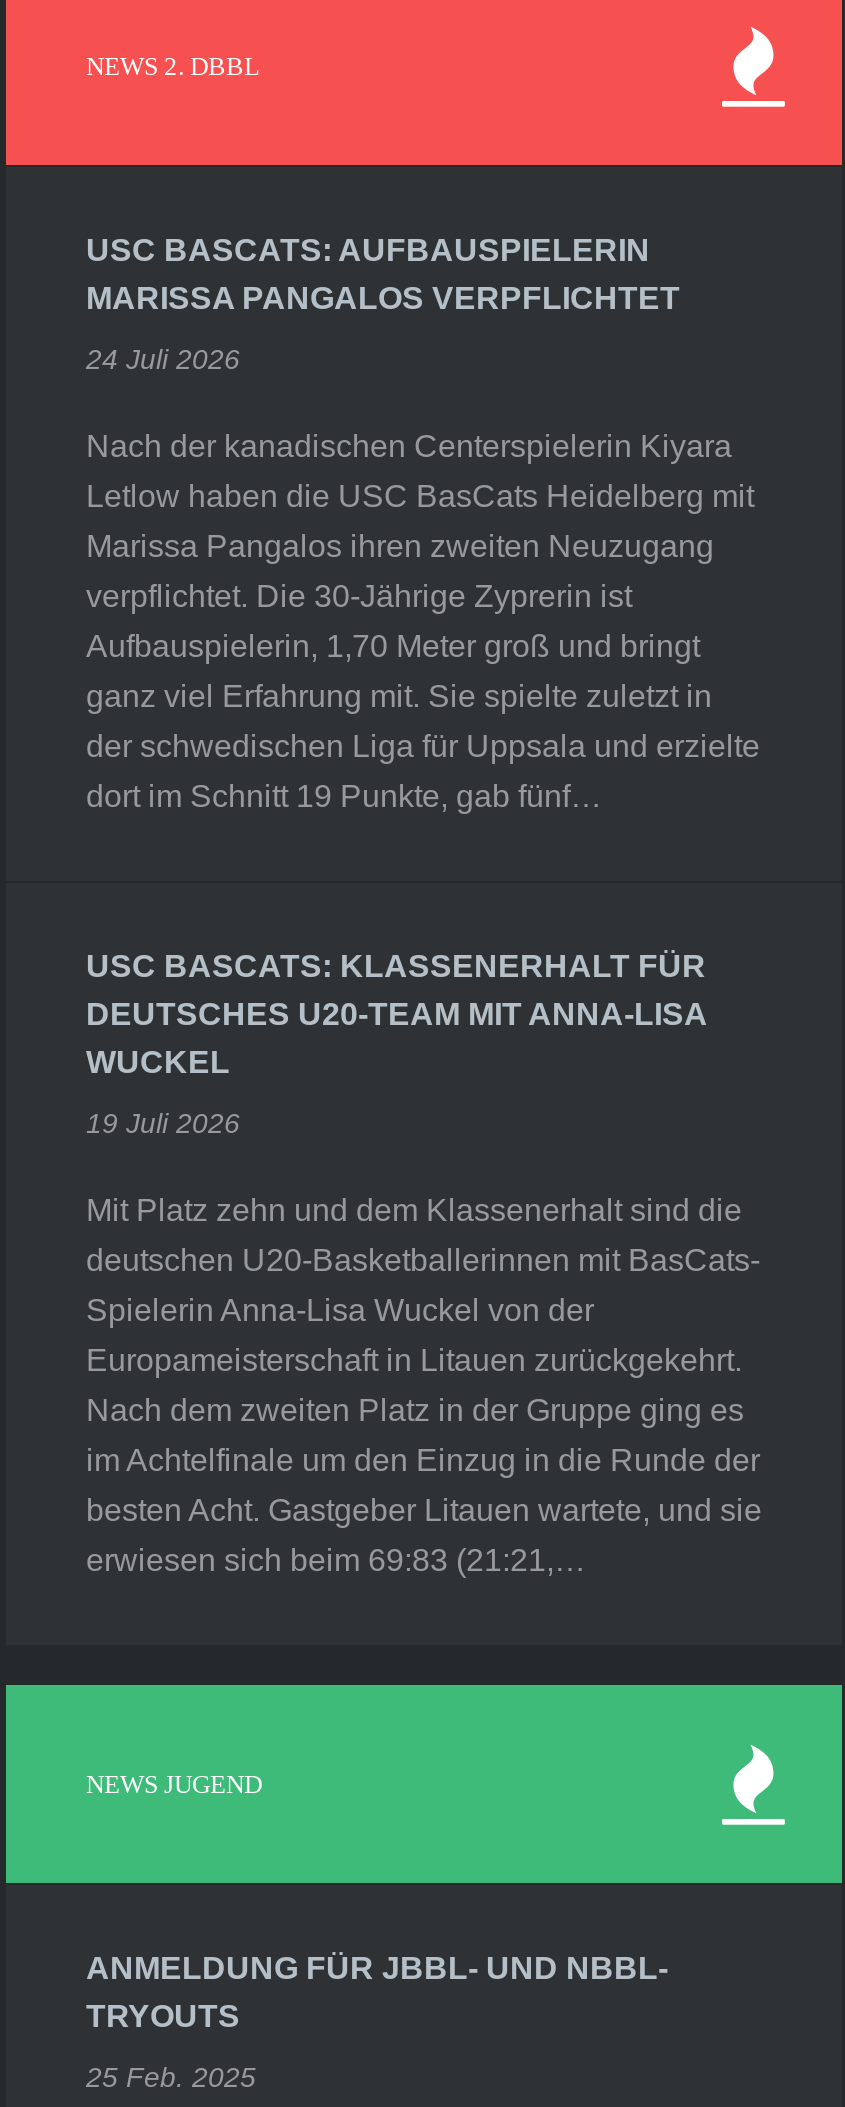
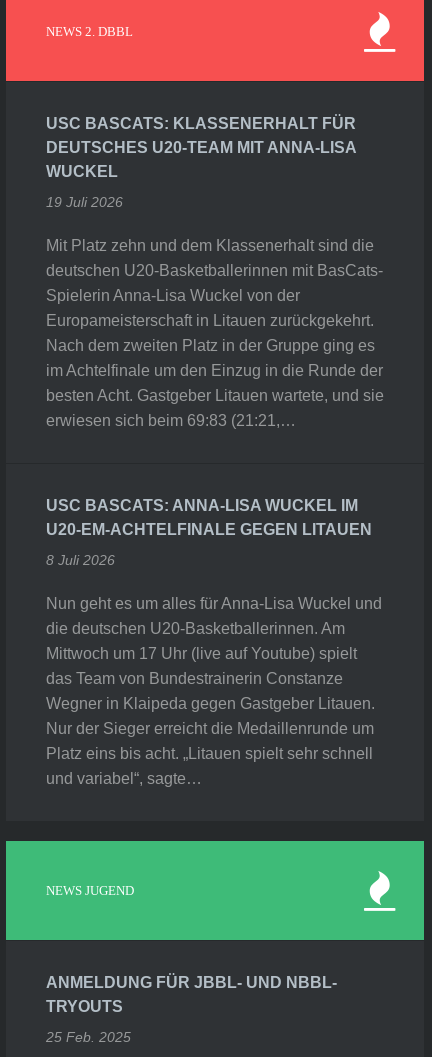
- USC BASCATS: AUFBAUSPIELERIN
- MARISSA PANGALOS VERPFLICHTET
- 24 Juli 2026
- Nach der kanadischen Centerspielerin Kiyara
- Letlow haben die USC BasCats Heidelberg mit
- Marissa Pangalos ihren zweiten Neuzugang
- verpflichtet. Die 30-Jährige Zyprerin ist
- Aufbauspielerin, 1,70 Meter groß und bringt
- ganz viel Erfahrung mit. Sie spielte zuletzt in
- der schwedischen Liga für Uppsala und erzielte
- dort im Schnitt 19 Punkte, gab fünf…

moved up: USC BASCATS: KLASSENERHALT FÜR | DEUTSCHES U20-TEAM MIT ANNA-LISA | WUCKEL | ... | besten Acht. Gastgeber Litauen wartete, und sie | erwiesen sich beim 69:83 (21:21,…

+ USC BASCATS: ANNA-LISA WUCKEL IM
+ U20-EM-ACHTELFINALE GEGEN LITAUEN
+ 8 Juli 2026
+ Nun geht es um alles für Anna-Lisa Wuckel und
+ die deutschen U20-Basketballerinnen. Am
+ Mittwoch um 17 Uhr (live auf Youtube) spielt
+ das Team von Bundestrainerin Constanze
+ Wegner in Klaipeda gegen Gastgeber Litauen.
+ Nur der Sieger erreicht die Medaillenrunde um
+ Platz eins bis acht. „Litauen spielt sehr schnell
+ und variabel“, sagte…
